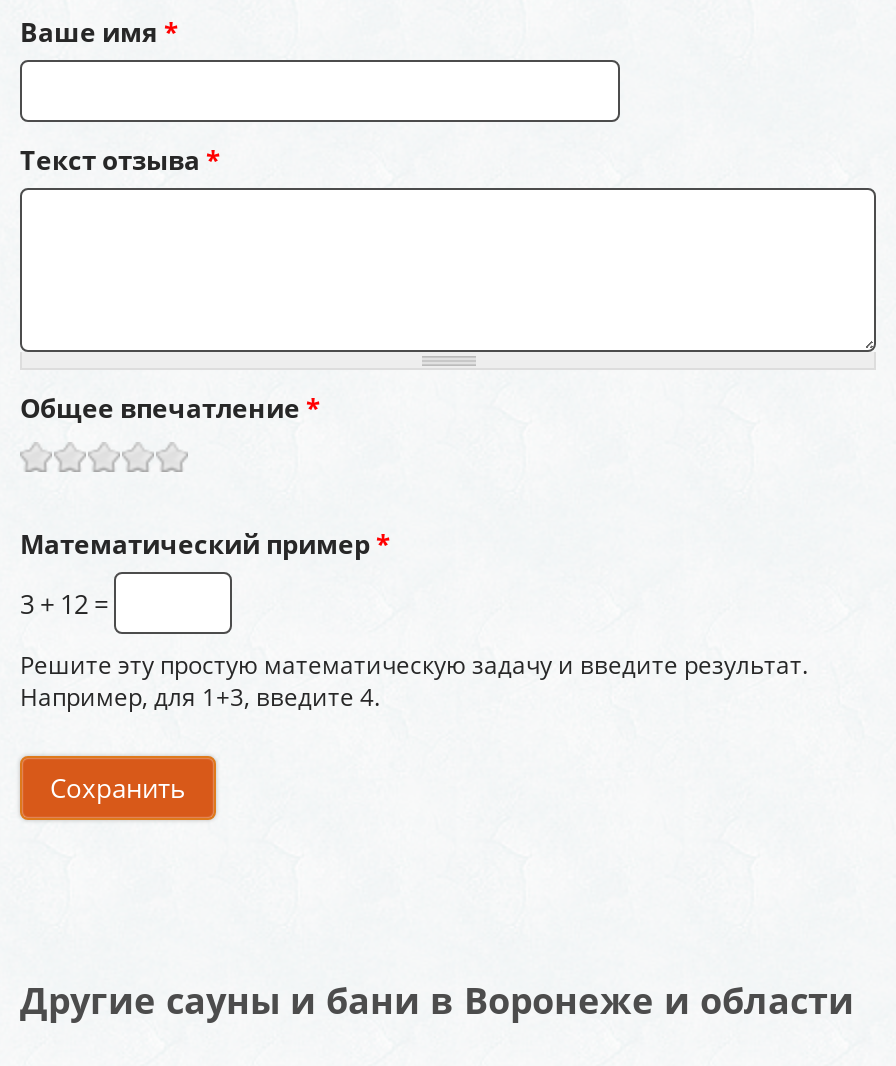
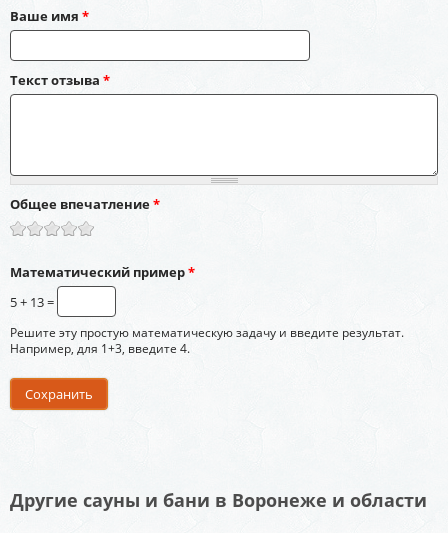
- 3 + 12 =
+ 5 + 13 =
